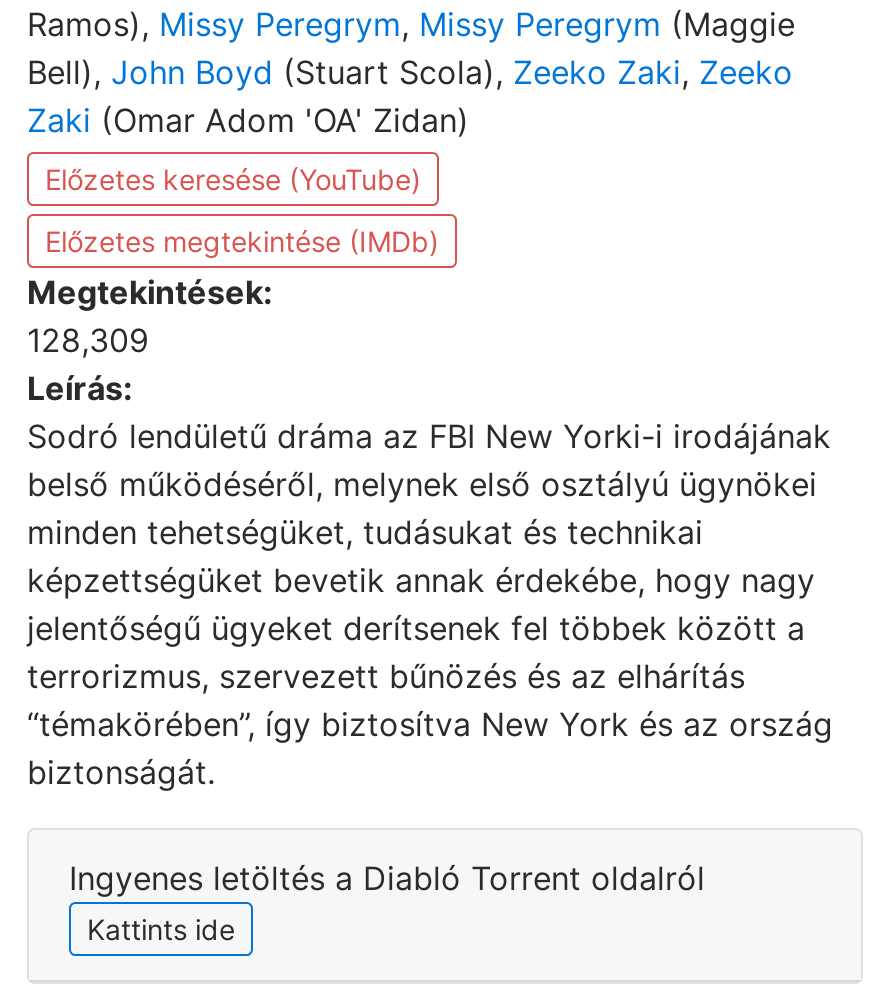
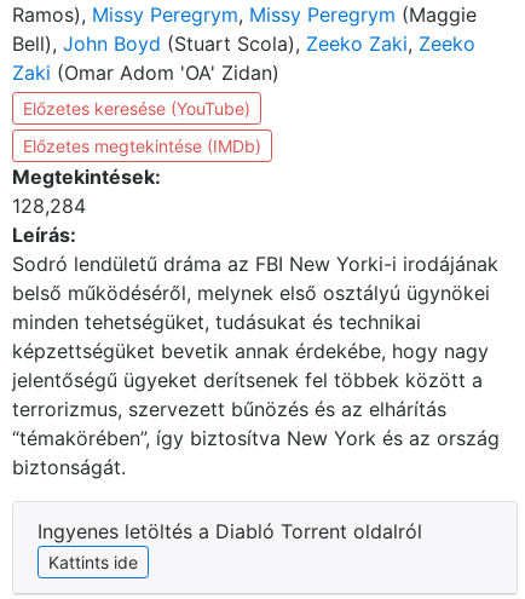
- 128,309
+ 128,284
